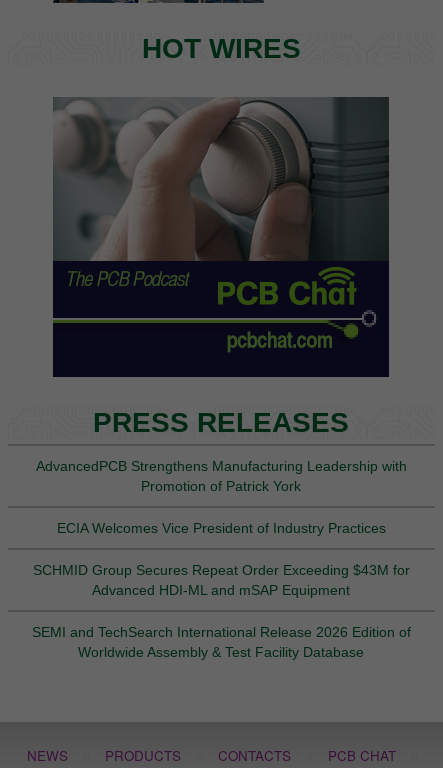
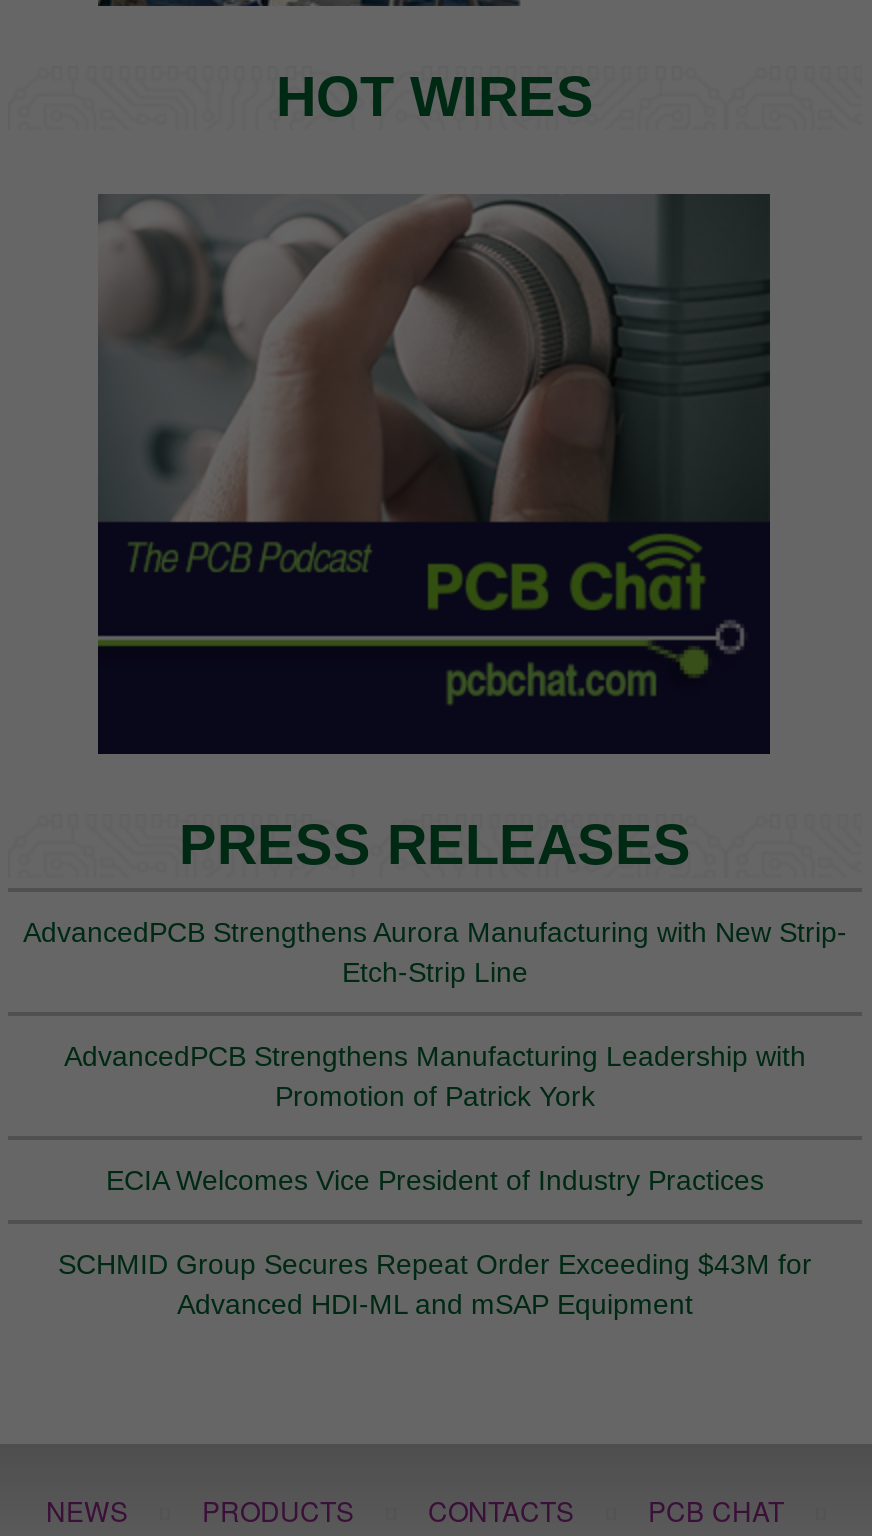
+ AdvancedPCB Strengthens Aurora Manufacturing with New Strip-
+ Etch-Strip Line

moved down: AdvancedPCB Strengthens Manufacturing Leadership with | Promotion of Patrick York | ECIA Welcomes Vice President of Industry Practices | SCHMID Group Secures Repeat Order Exceeding $43M for | Advanced HDI-ML and mSAP Equipment

- SEMI and TechSearch International Release 2026 Edition of
- Worldwide Assembly & Test Facility Database
